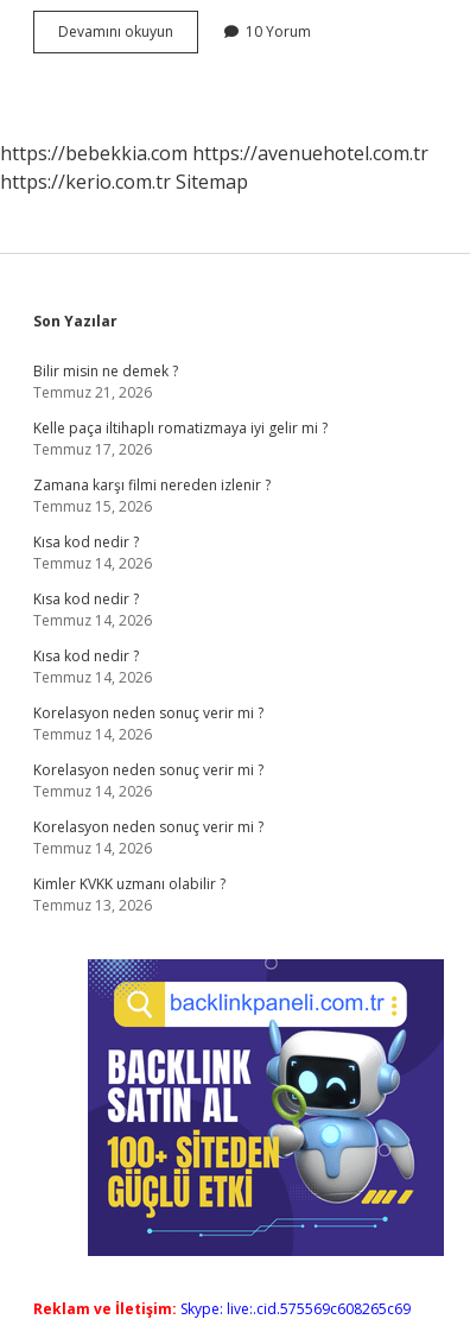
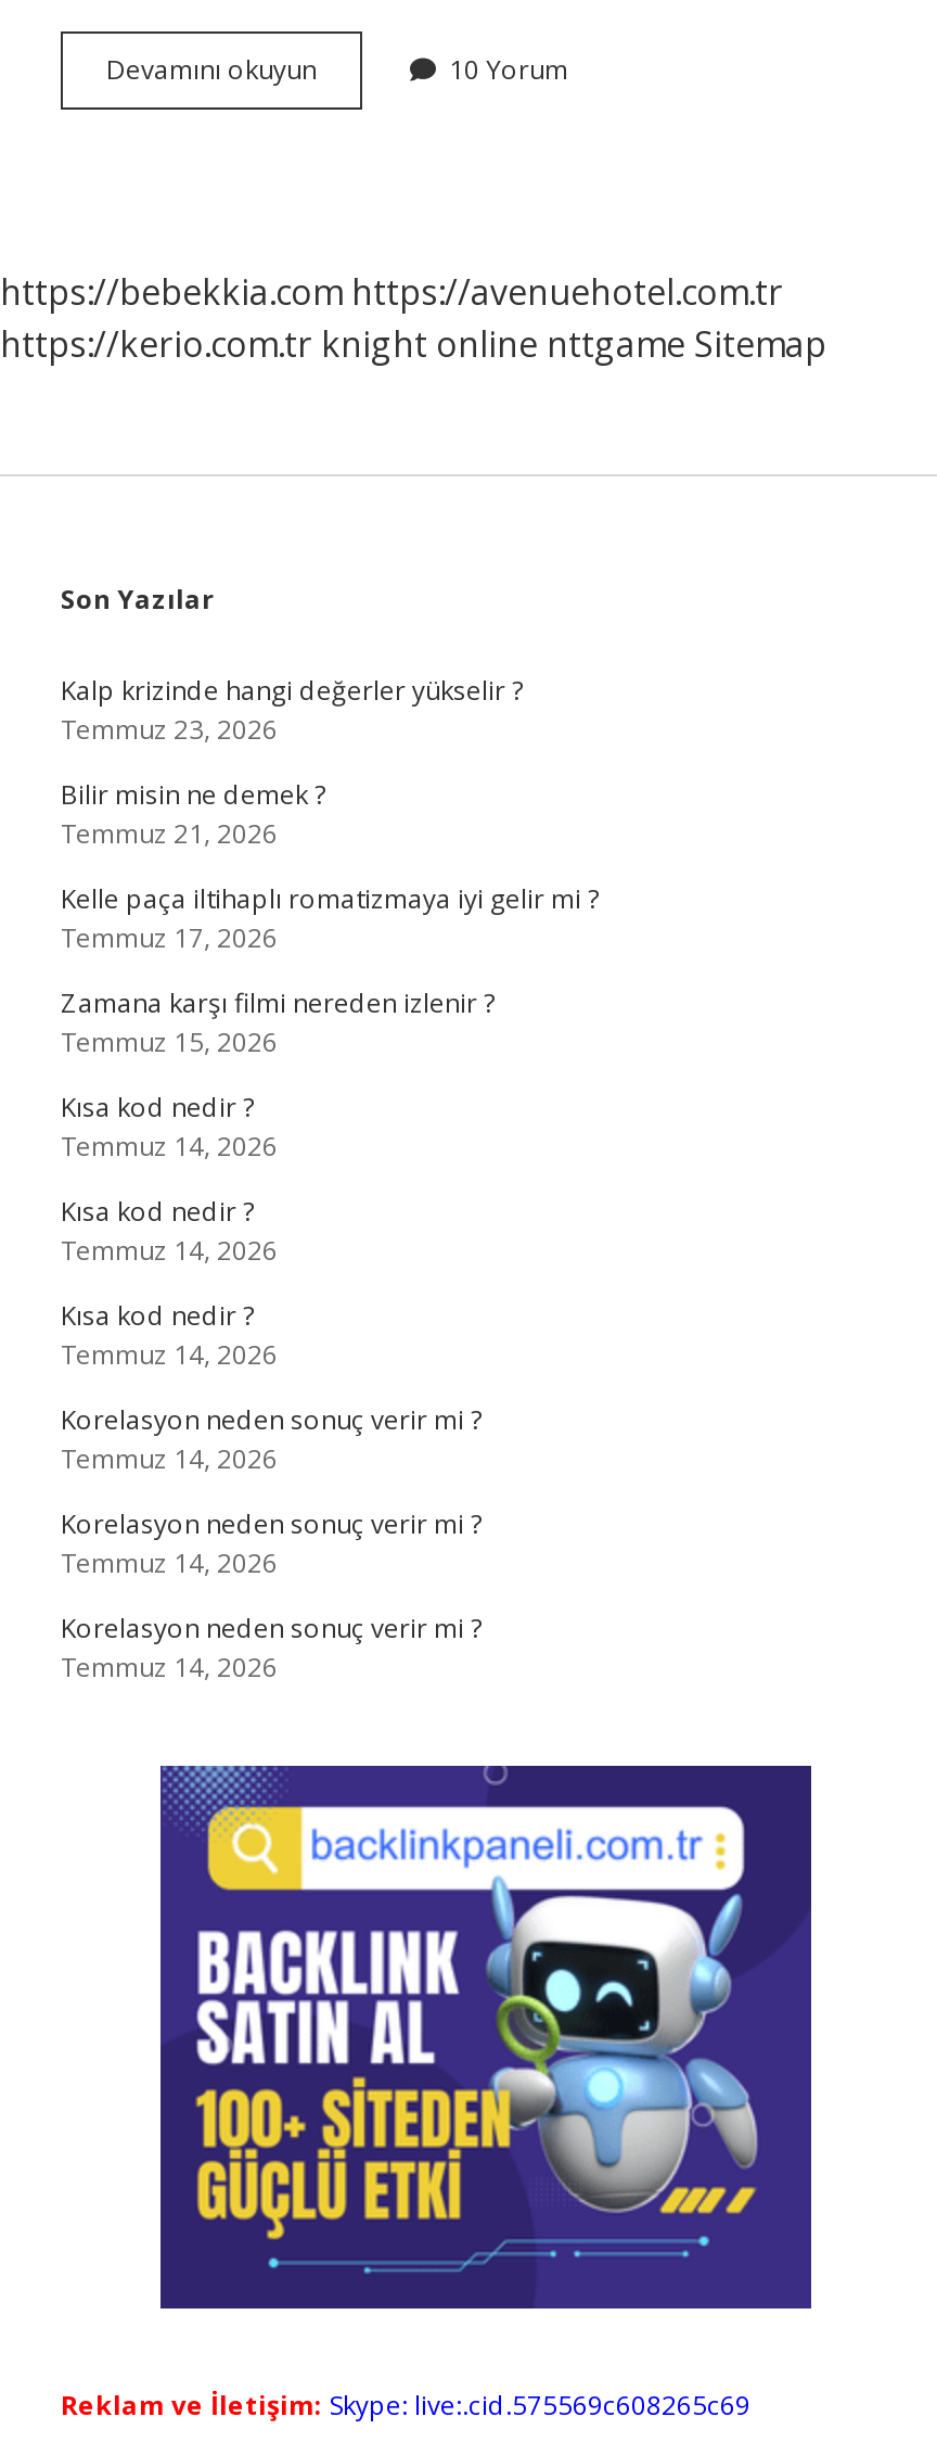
- https://kerio.com.tr Sitemap
+ https://kerio.com.tr knight online nttgame Sitemap

+ Kalp krizinde hangi değerler yükselir ?
+ Temmuz 23, 2026

moved down: Bilir misin ne demek ? | Temmuz 21, 2026 | Kelle paça iltihaplı romatizmaya iyi gelir mi ? | ... | Korelasyon neden sonuç verir mi ? | Temmuz 14, 2026

- Kimler KVKK uzmanı olabilir ?
- Temmuz 13, 2026
